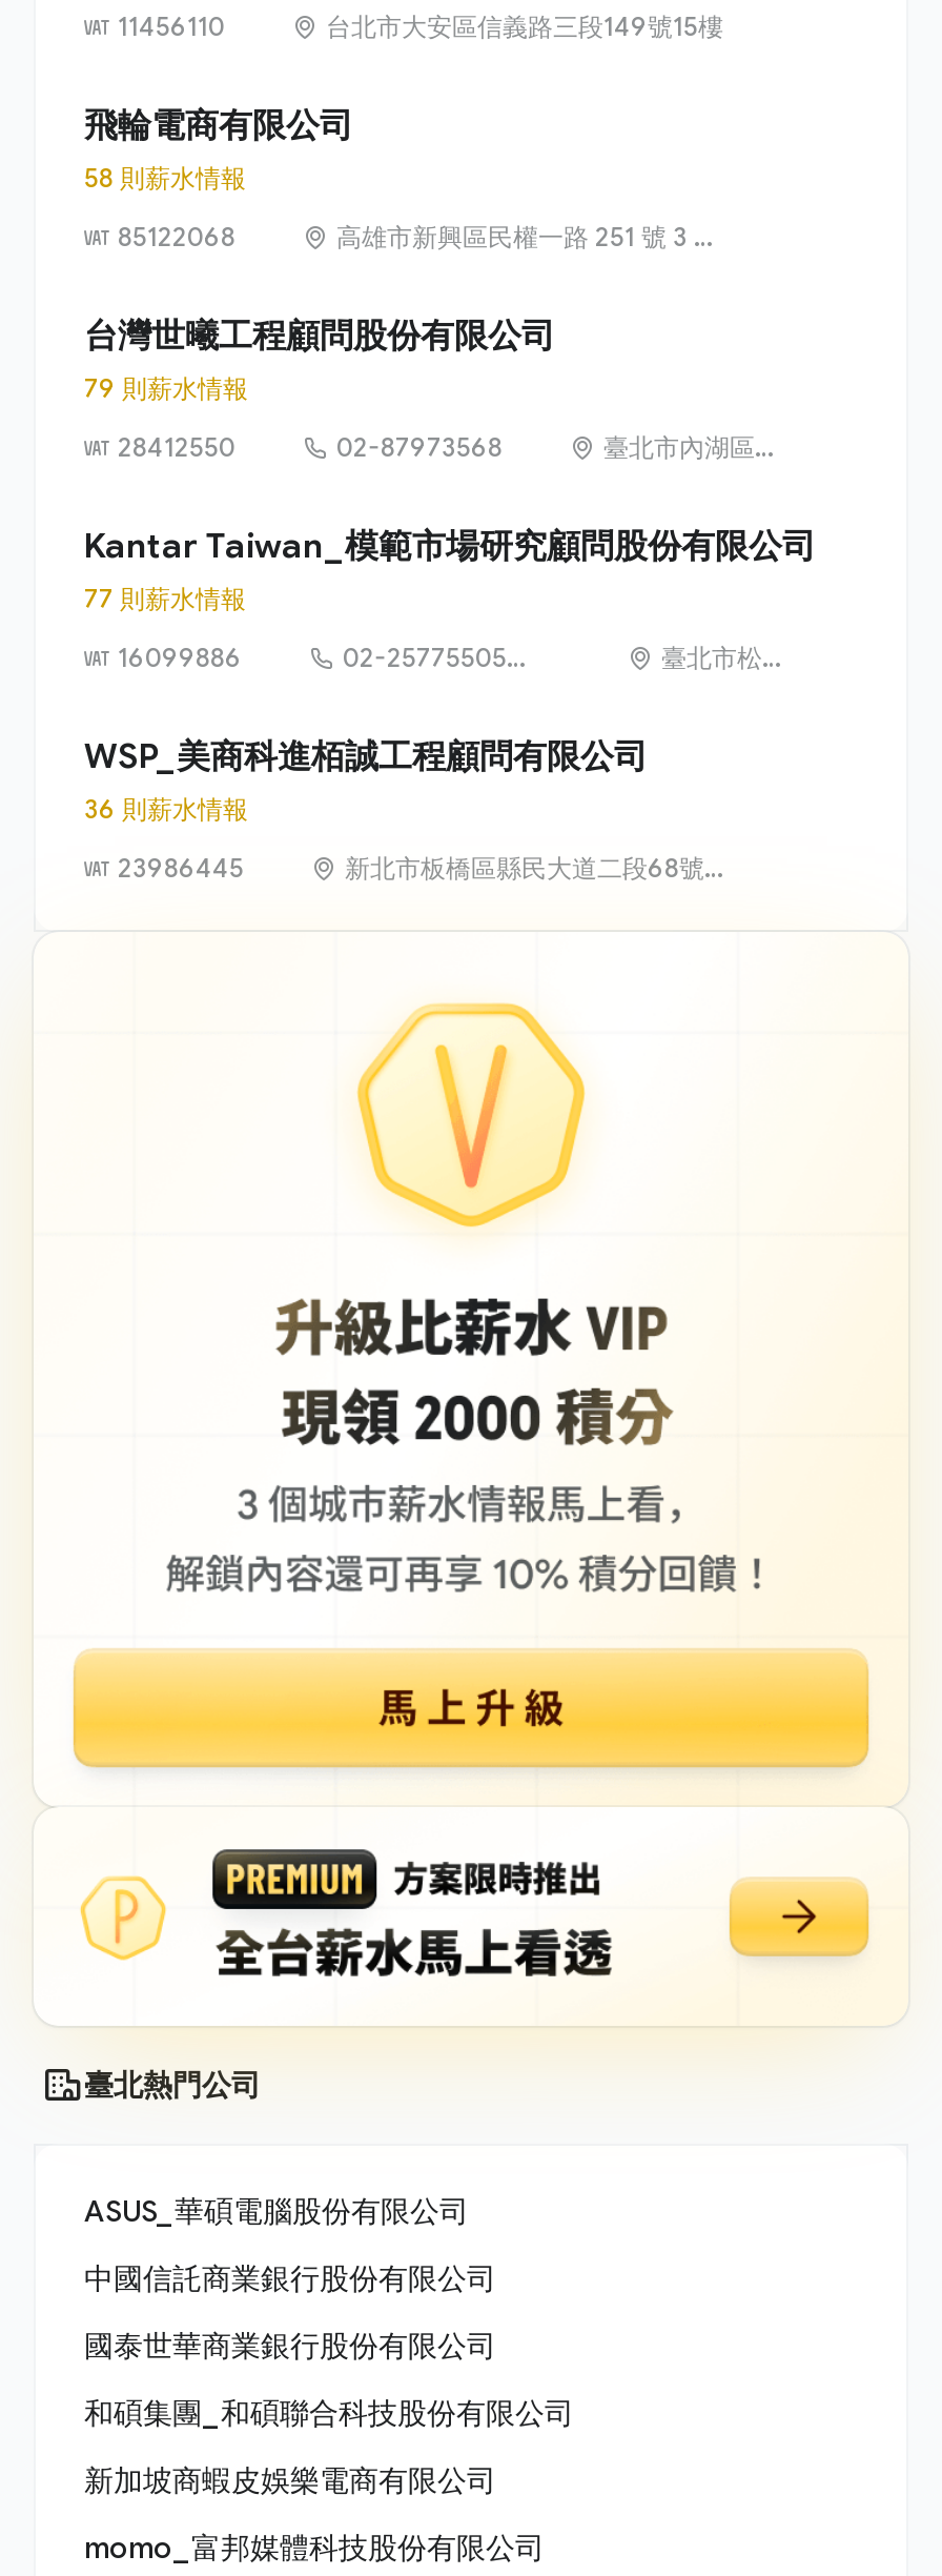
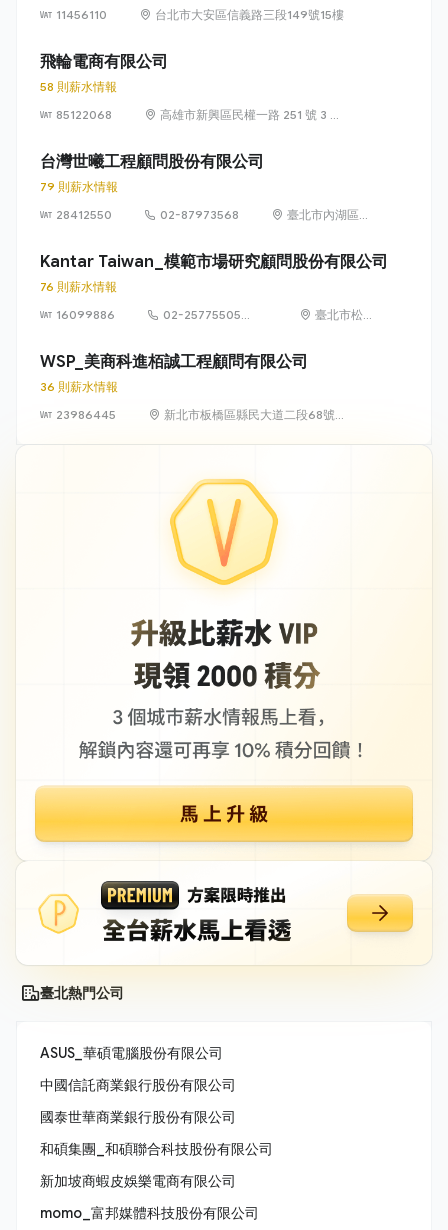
- 77 則薪水情報
+ 76 則薪水情報
